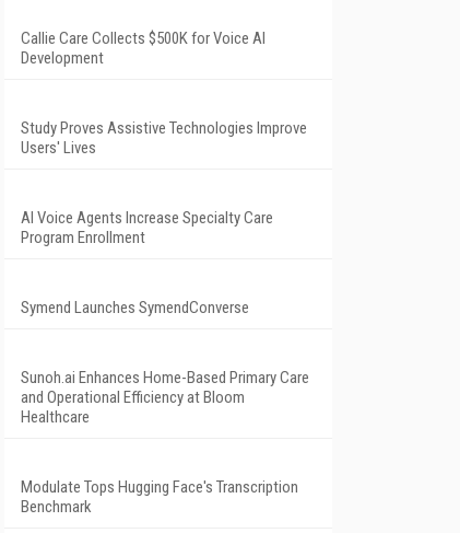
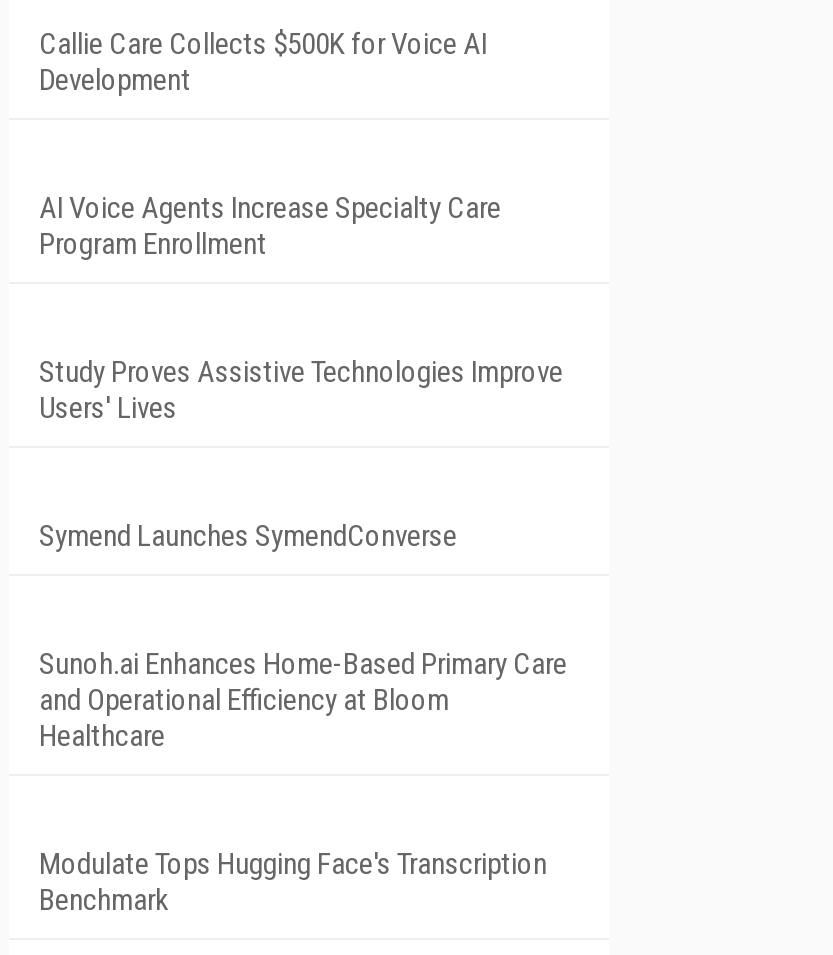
moved down: Study Proves Assistive Technologies Improve | Users' Lives

moved up: AI Voice Agents Increase Specialty Care | Program Enrollment
